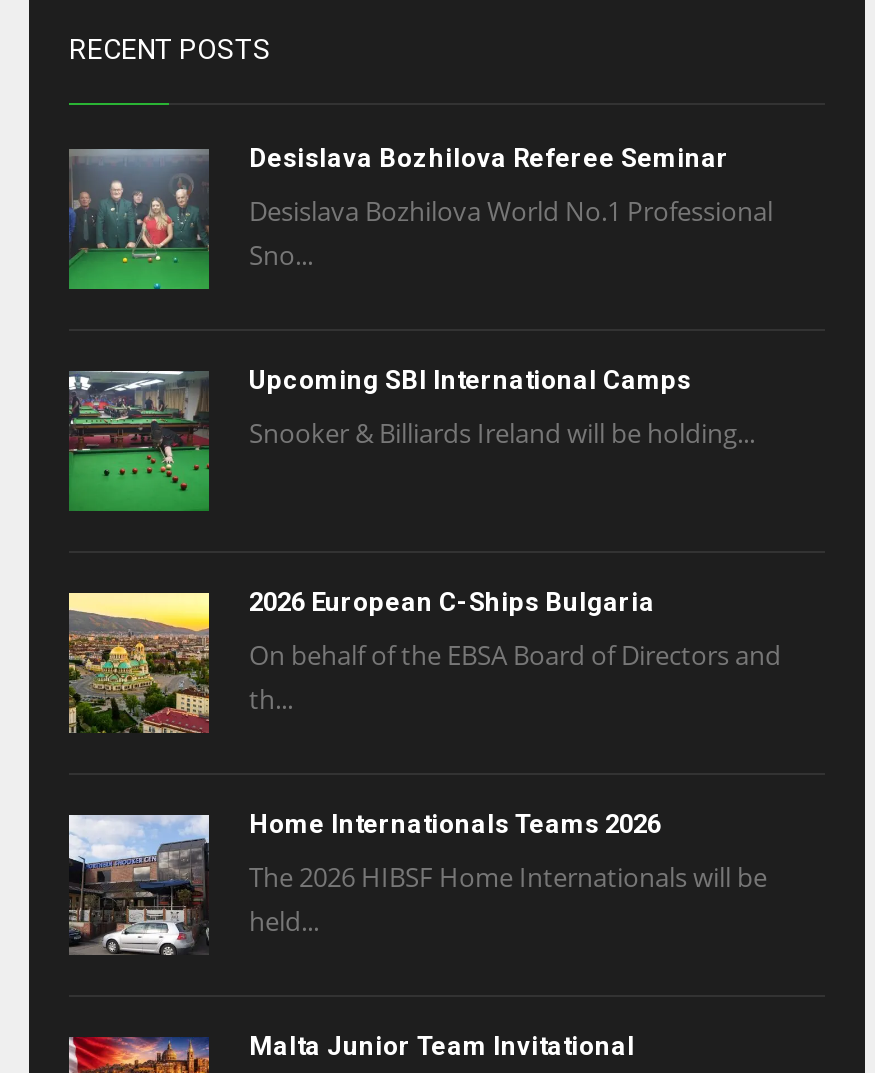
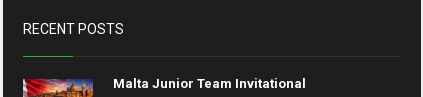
- [image]
- Desislava Bozhilova Referee Seminar
- Desislava Bozhilova World No.1 Professional
- Sno...

- [image]
- Upcoming SBI International Camps
- Snooker & Billiards Ireland will be holding...

- [image]
- 2026 European C-Ships Bulgaria
- On behalf of the EBSA Board of Directors and
- th...

- [image]
- Home Internationals Teams 2026
- The 2026 HIBSF Home Internationals will be
- held...
